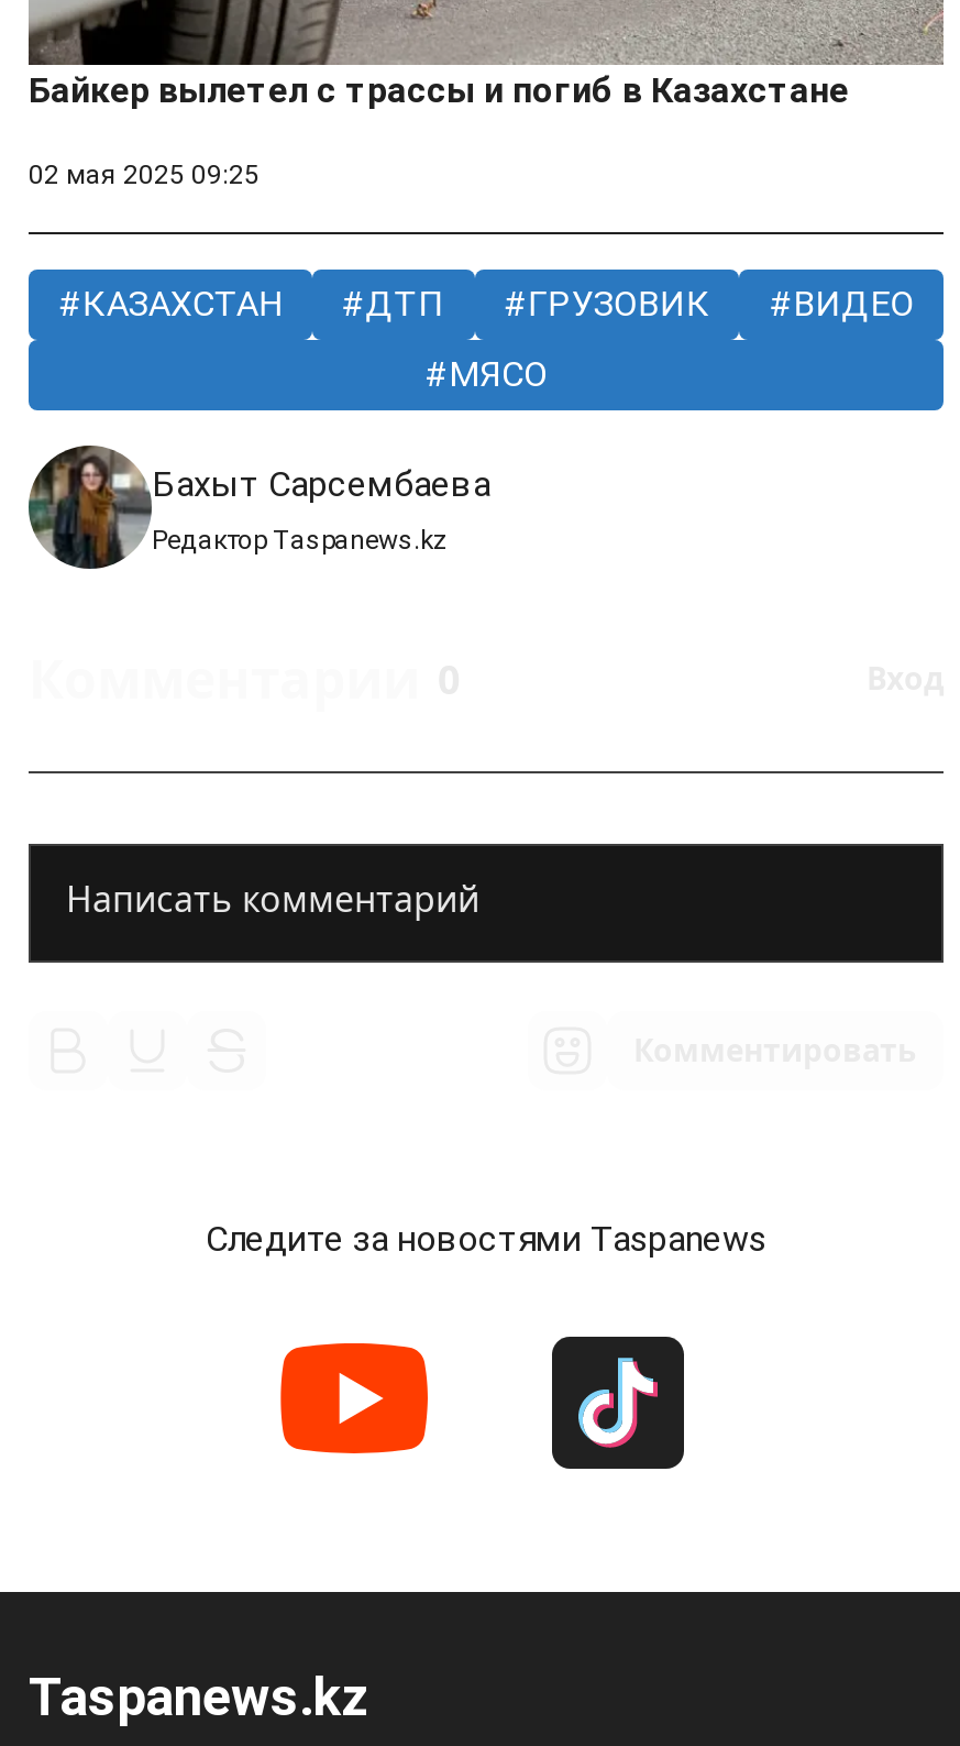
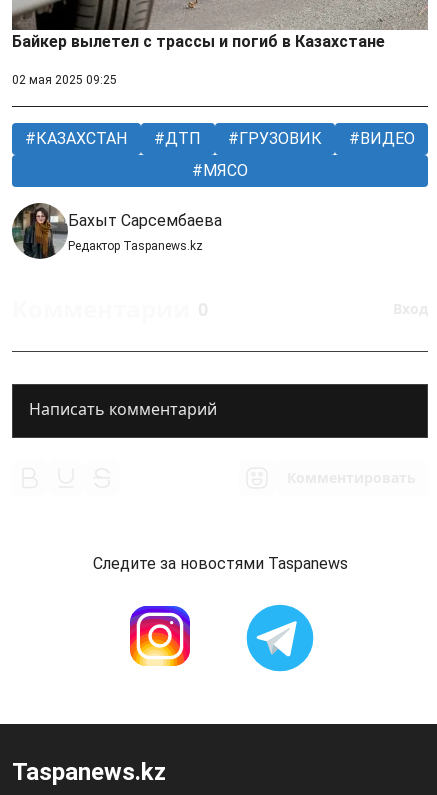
- [image]
+ [image]

- [image]
+ [image]
